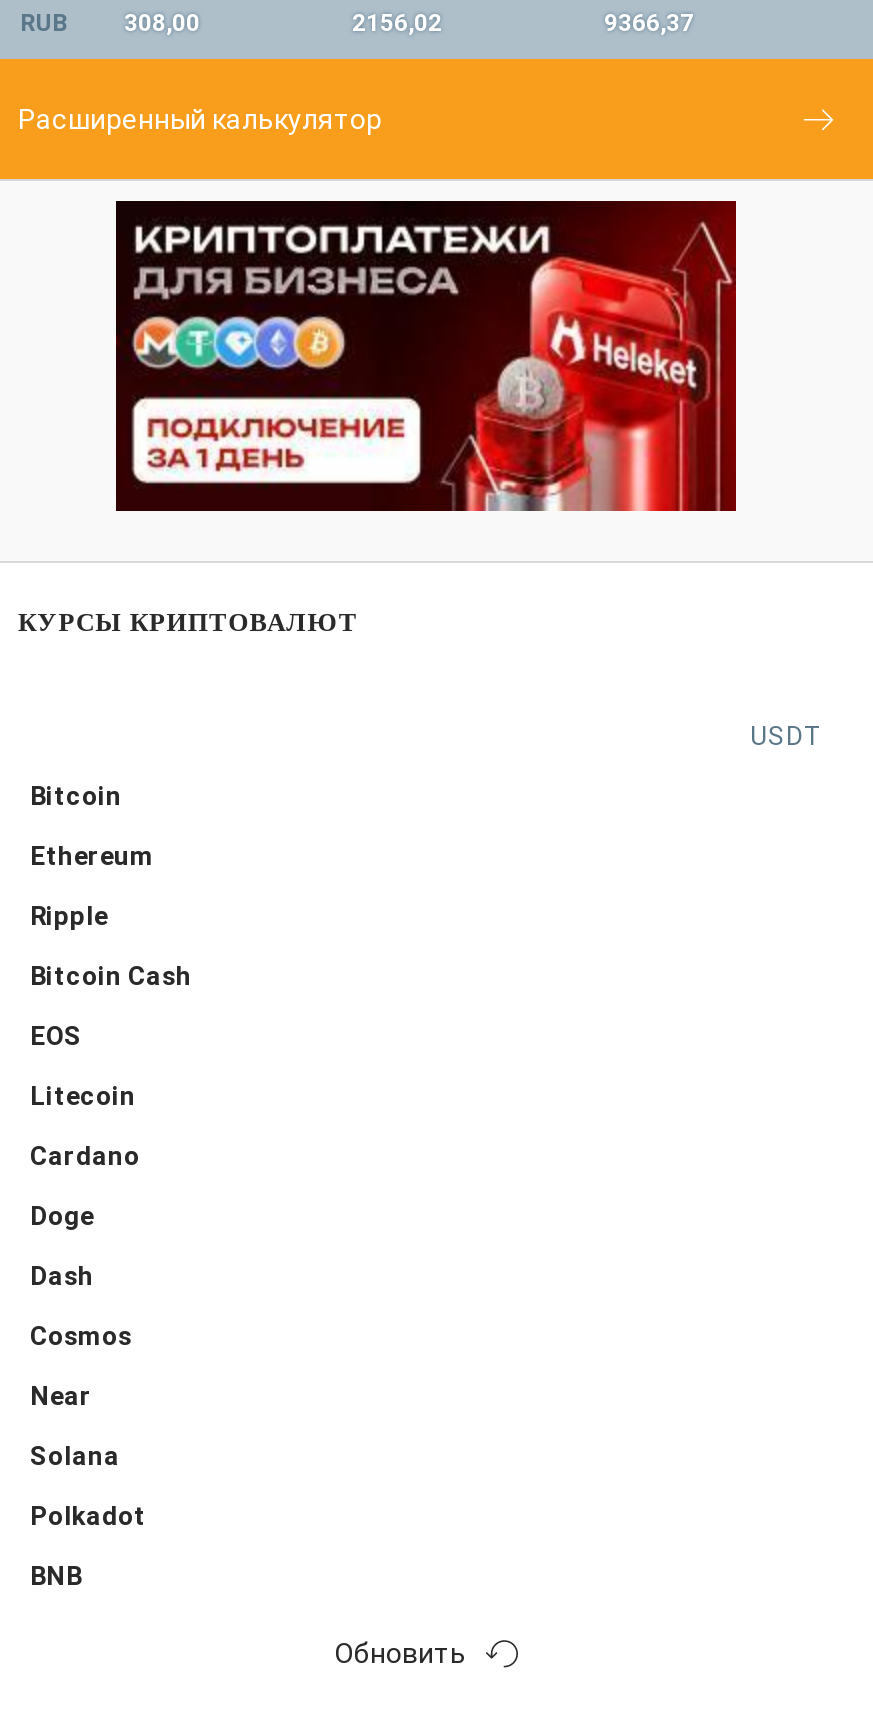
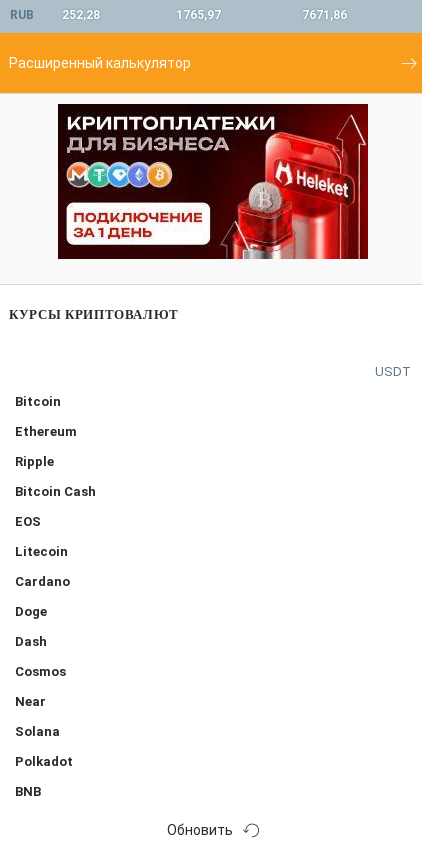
- RUB 308,00
+ RUB 252,28

- 2156,02
+ 1765,97

- 9366,37
+ 7671,86
